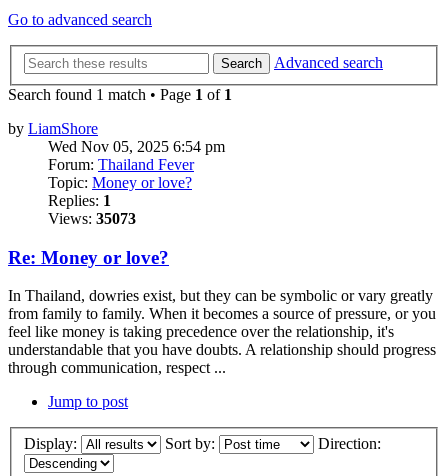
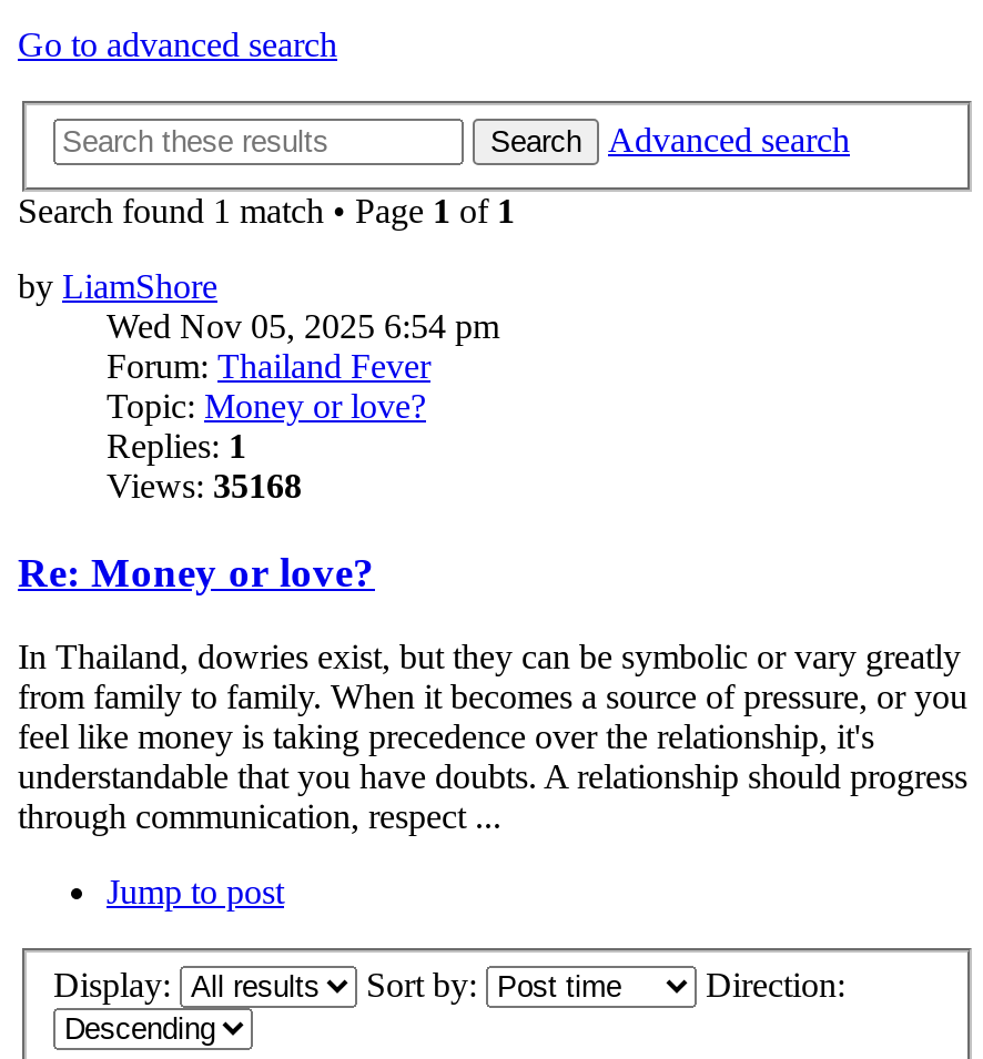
- Views: 35073
+ Views: 35168
